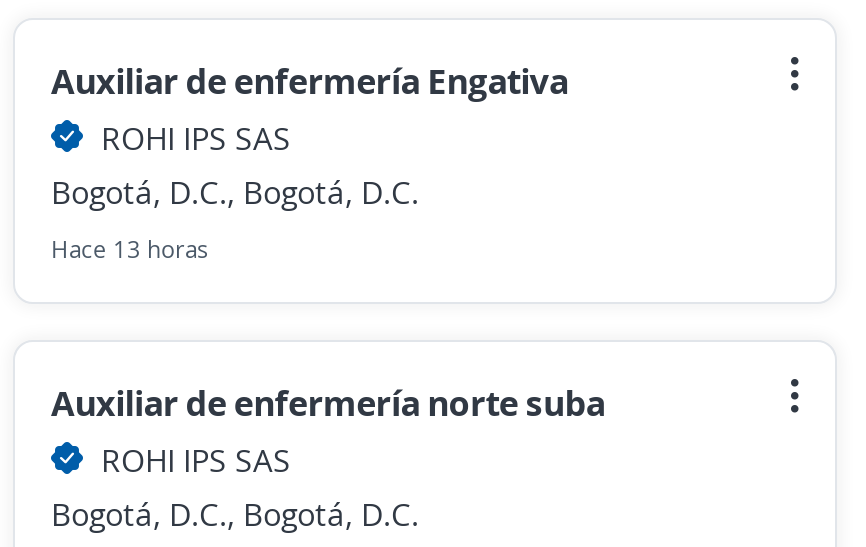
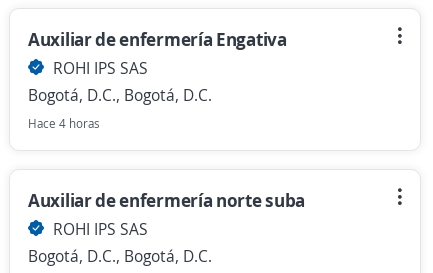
- Hace 13 horas
+ Hace 4 horas
